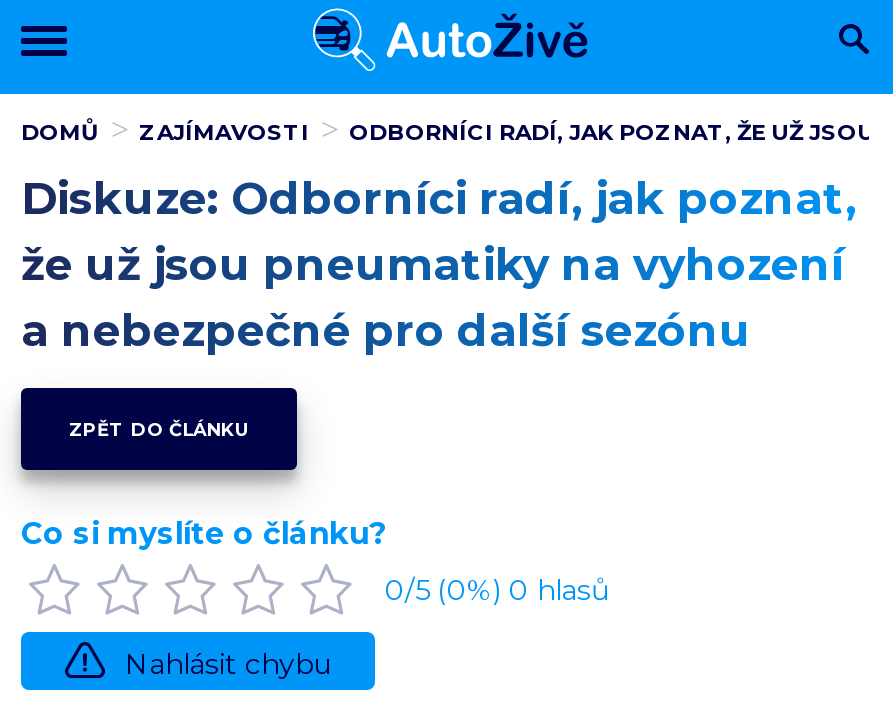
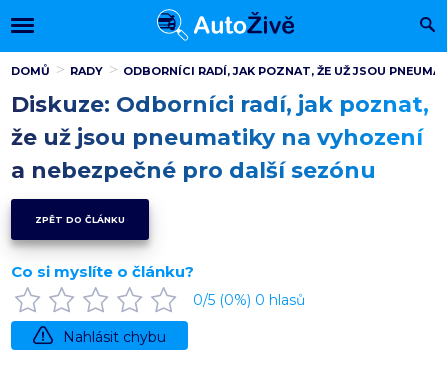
- ZAJÍMAVOSTI
+ RADY
